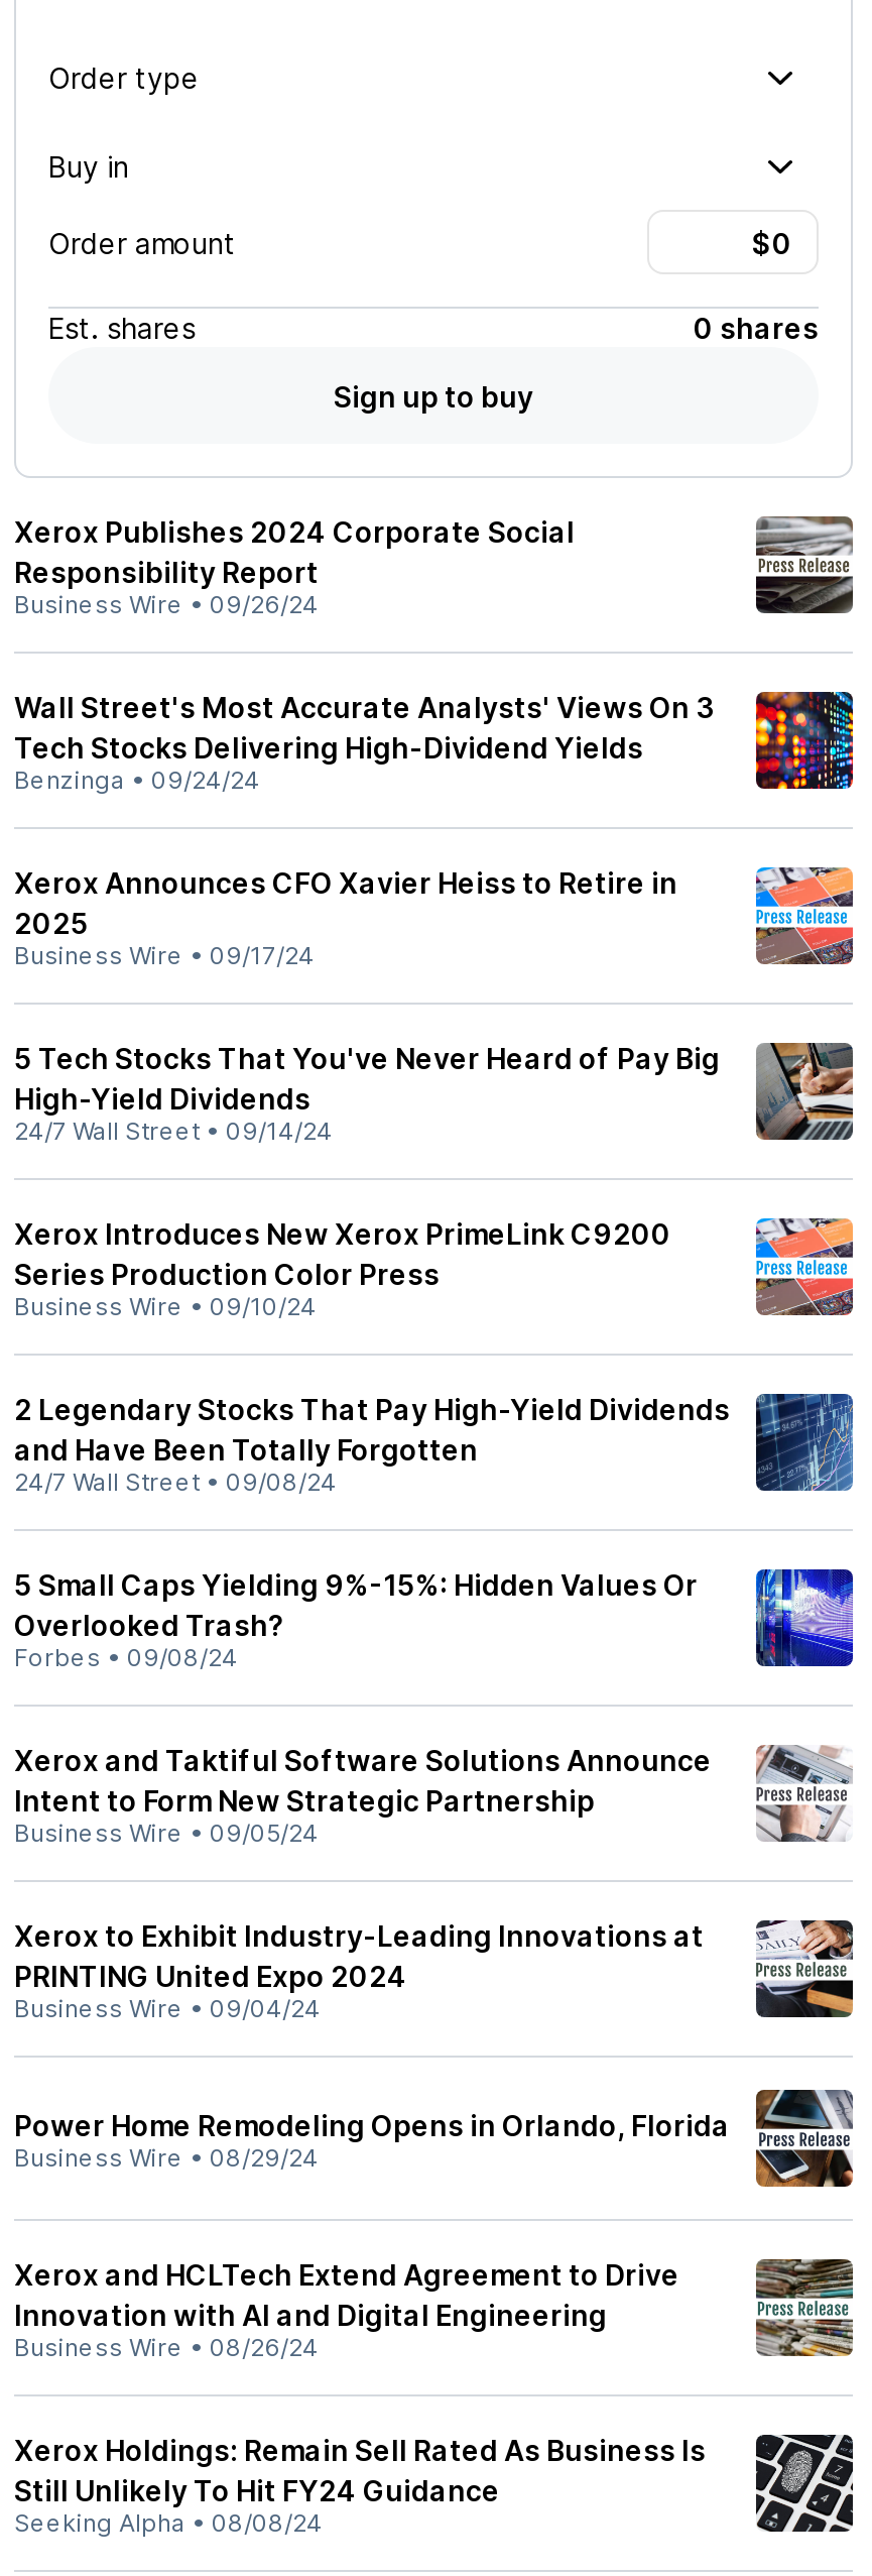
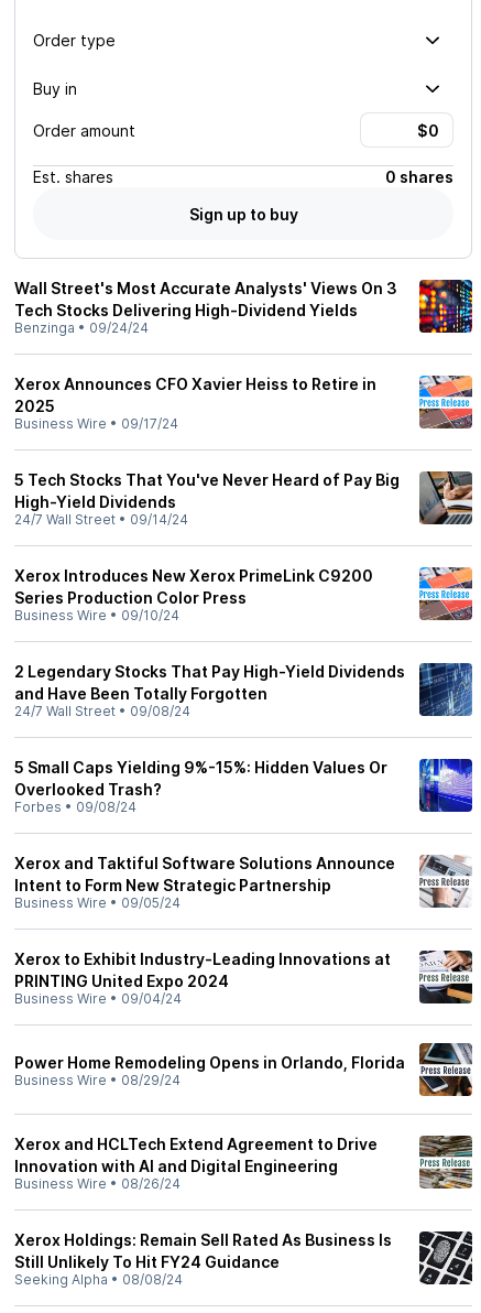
- Xerox Publishes 2024 Corporate Social
- Responsibility Report
- Business Wire •09/26/24

- [image]
